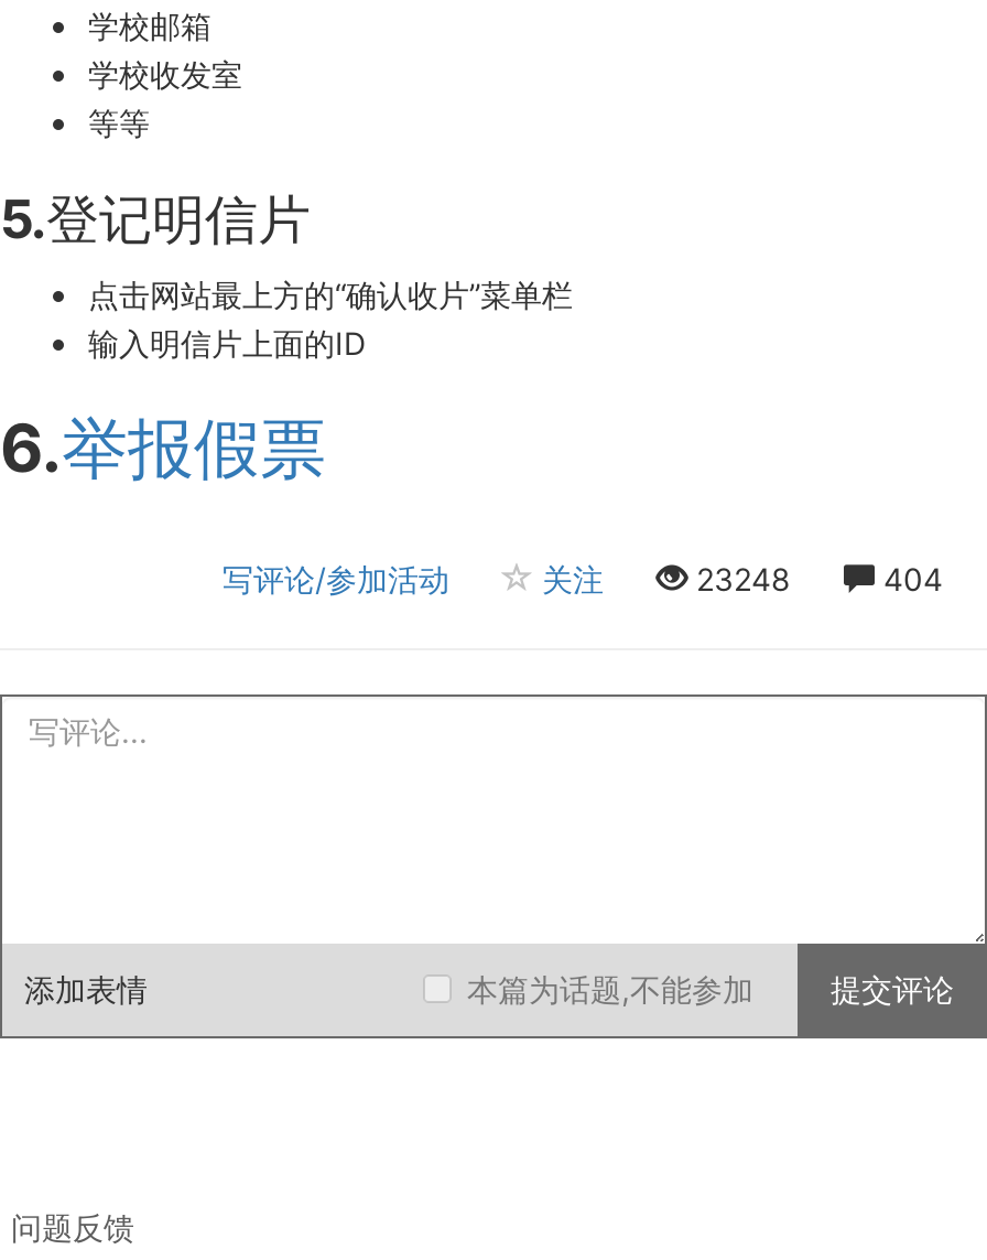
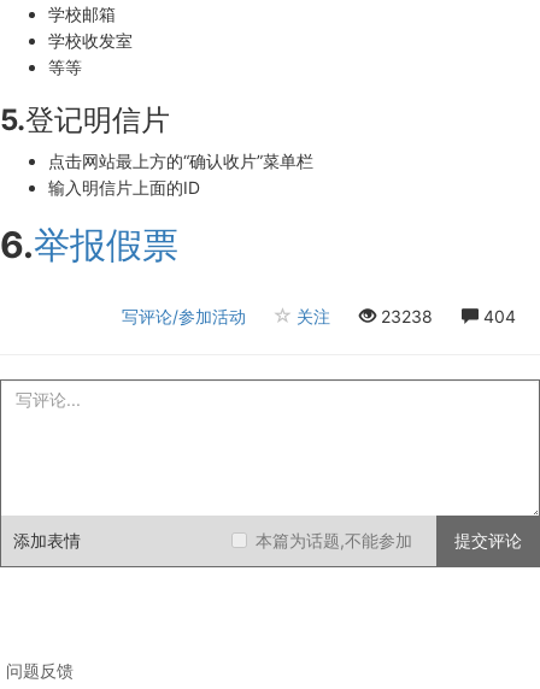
- 23248
+ 23238
